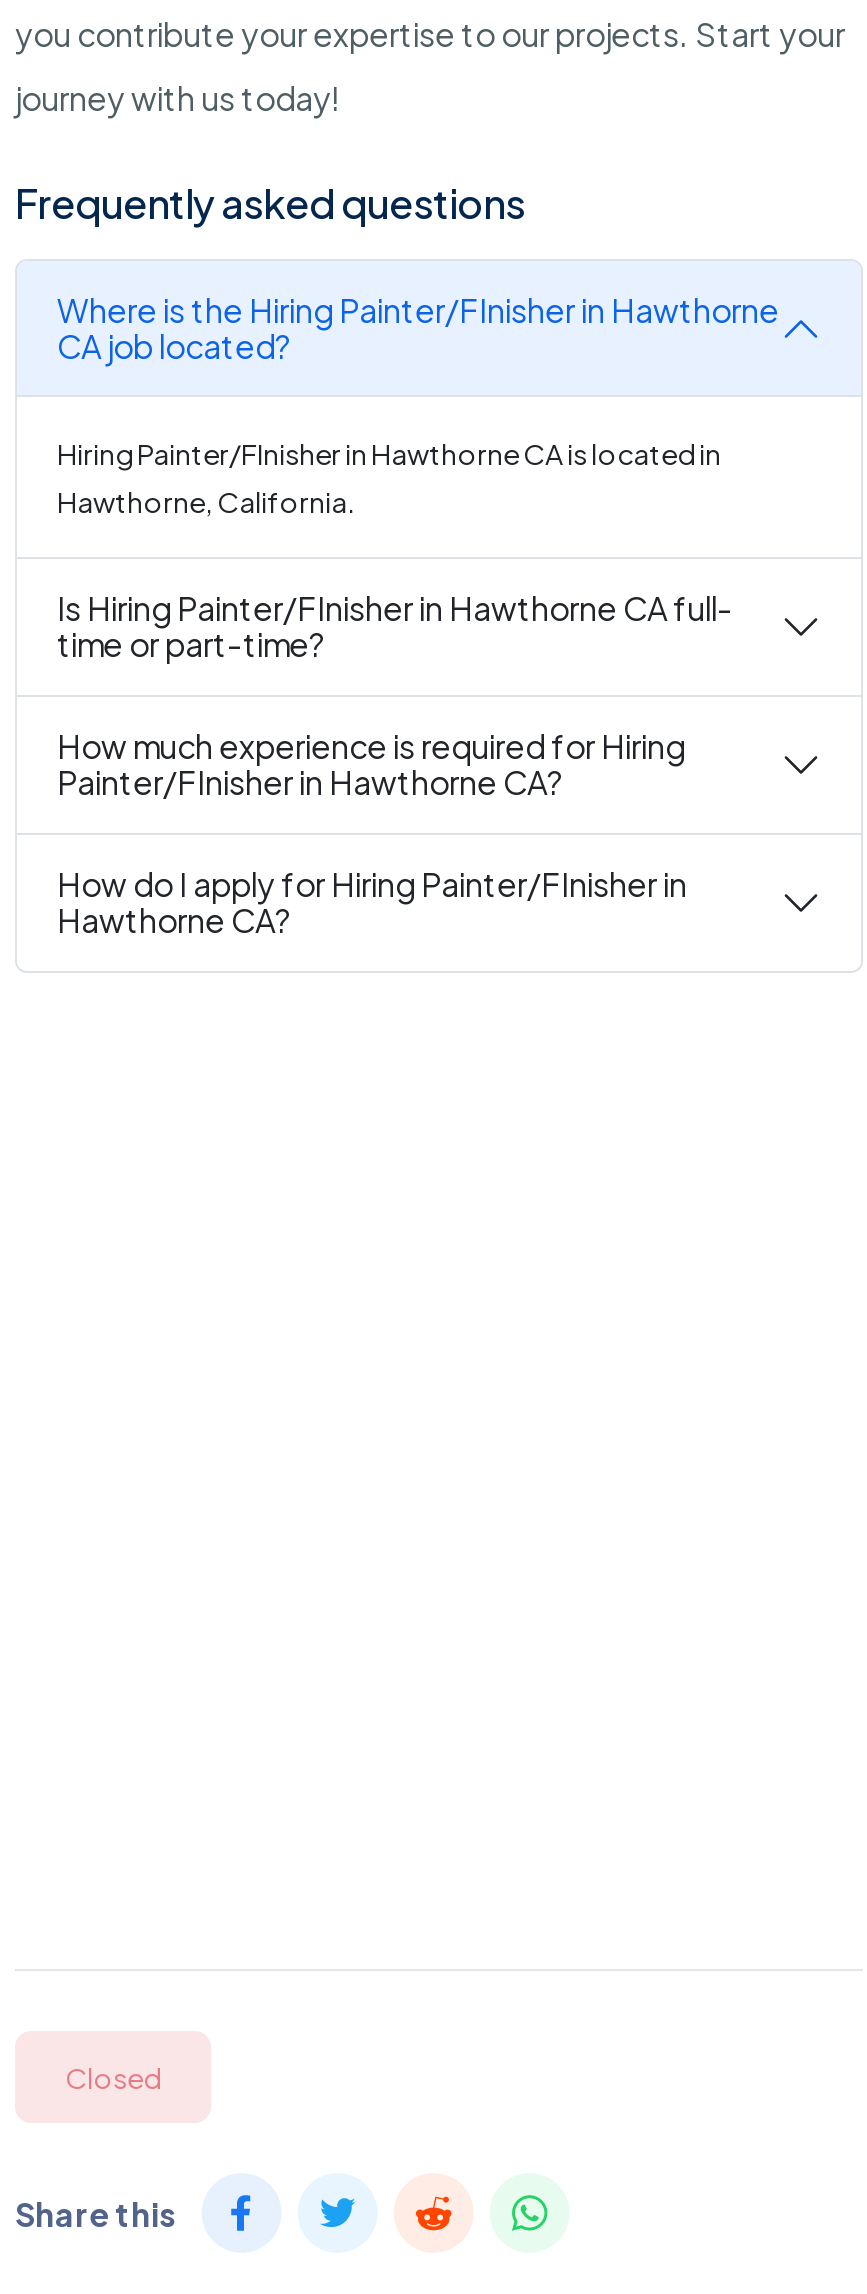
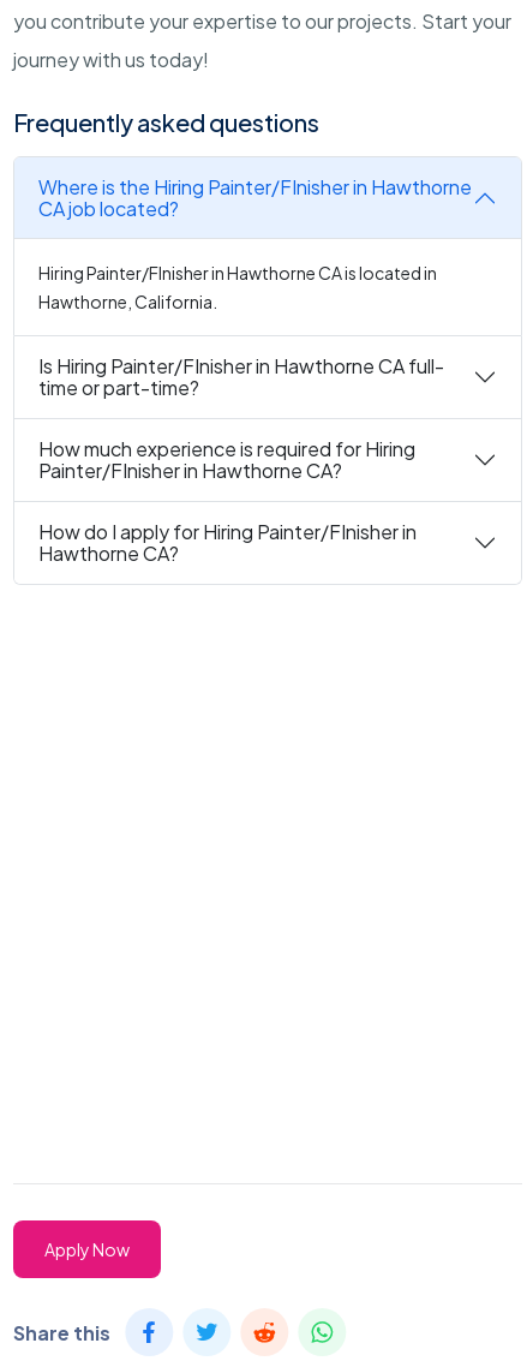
- Closed
+ Apply Now
